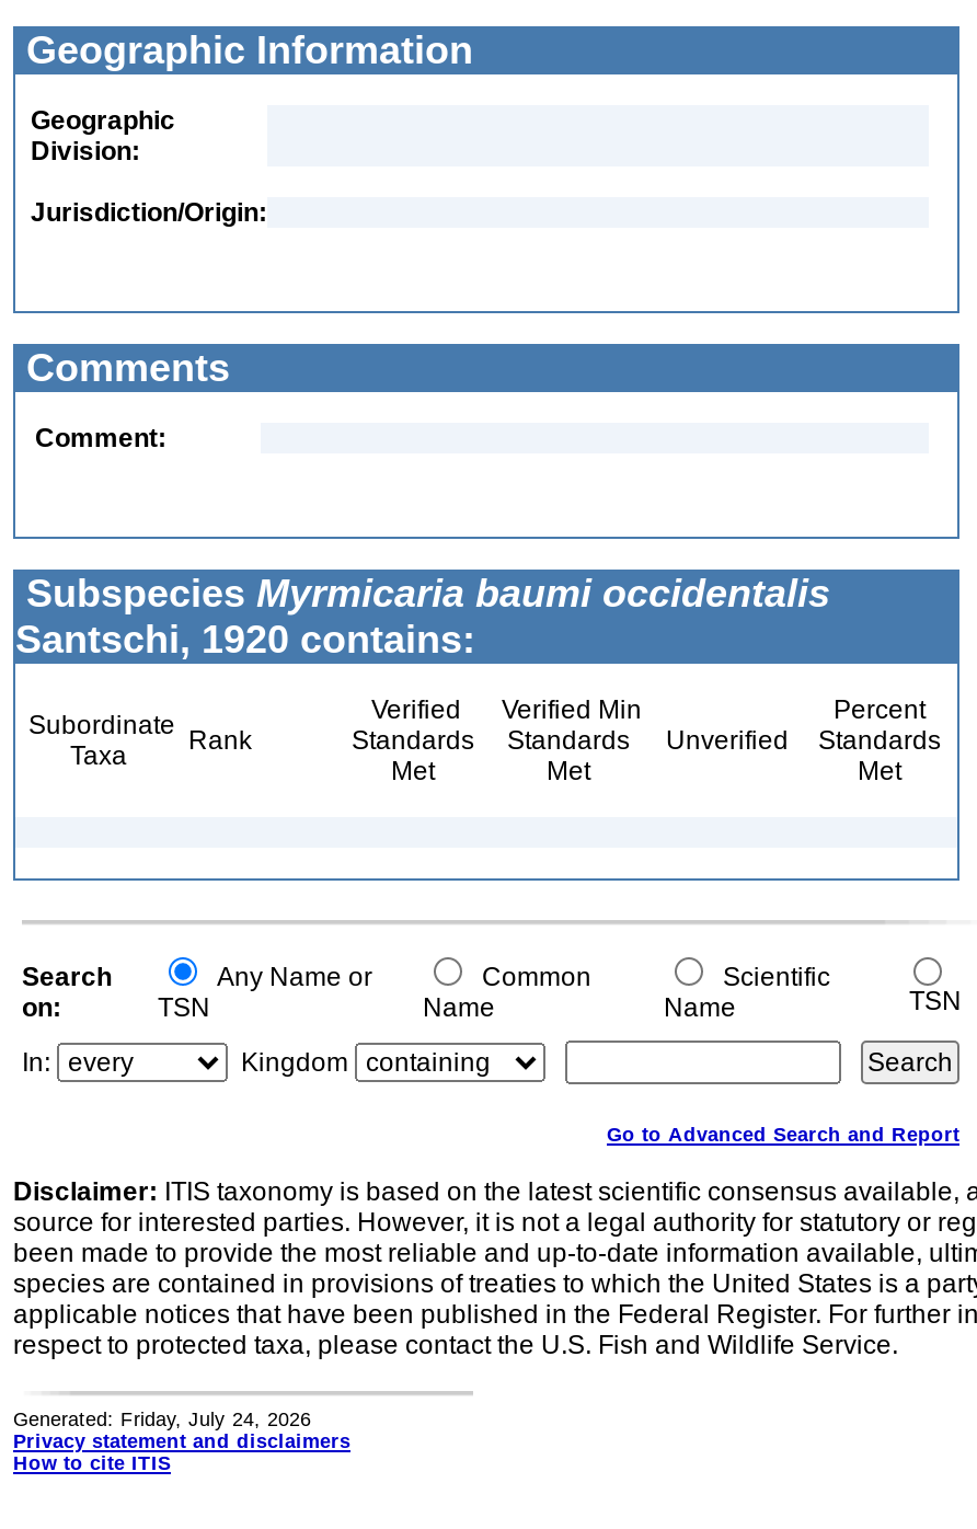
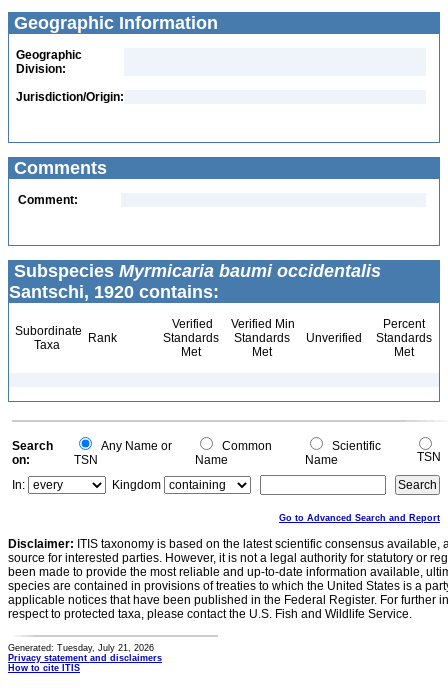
- Generated: Friday, July 24, 2026
+ Generated: Tuesday, July 21, 2026
